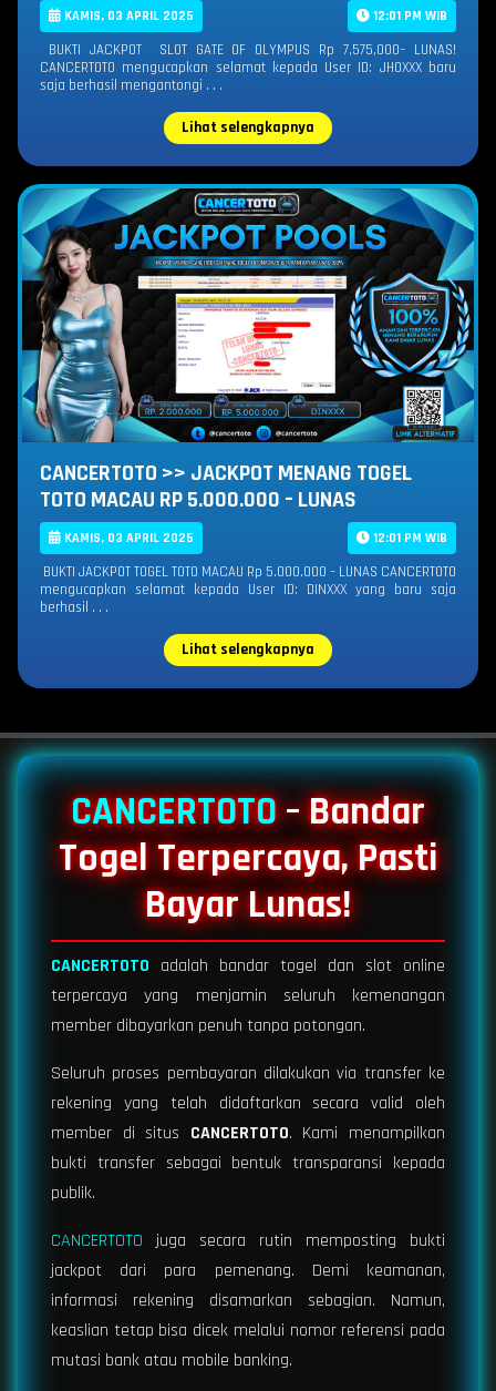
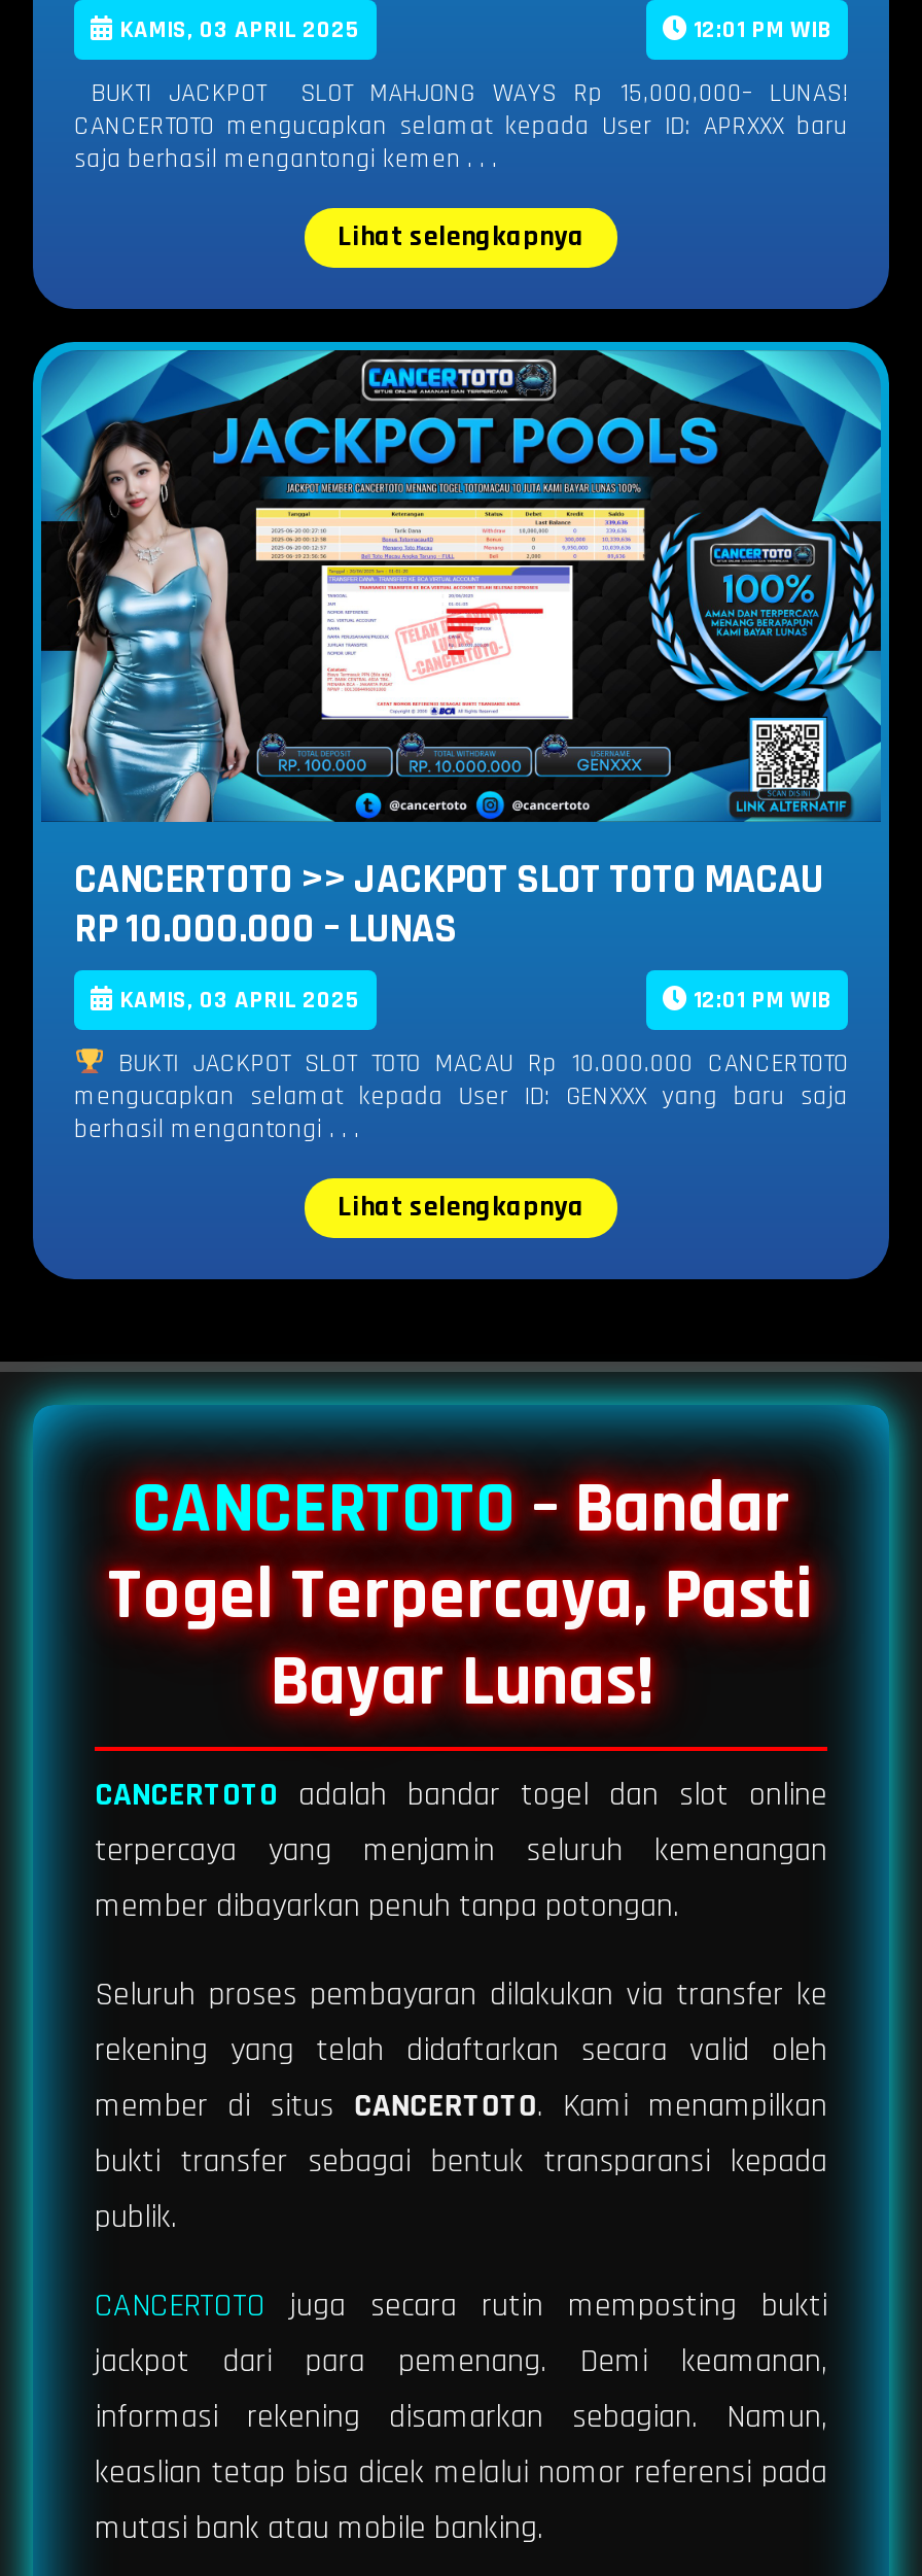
- BUKTI JACKPOT SLOT GATE OF OLYMPUS Rp 7,575,000– LUNAS!
- CANCERTOTO mengucapkan selamat kepada User ID: JHOXXX baru
- saja berhasil mengantongi . . .
+ BUKTI JACKPOT SLOT MAHJONG WAYS Rp 15,000,000– LUNAS!
+ CANCERTOTO mengucapkan selamat kepada User ID: APRXXX baru
+ saja berhasil mengantongi kemen . . .

- [image]
+ [image]

- CANCERTOTO >> JACKPOT MENANG TOGEL
- TOTO MACAU RP 5.000.000 – LUNAS
+ CANCERTOTO >> JACKPOT SLOT TOTO MACAU
+ RP 10.000.000 – LUNAS

- BUKTI JACKPOT TOGEL TOTO MACAU Rp 5.000.000 – LUNAS CANCERTOTO
- mengucapkan selamat kepada User ID: DINXXX yang baru saja
- berhasil . . .
+ BUKTI JACKPOT SLOT TOTO MACAU Rp 10.000.000 CANCERTOTO
+ mengucapkan selamat kepada User ID: GENXXX yang baru saja
+ berhasil mengantongi . . .
